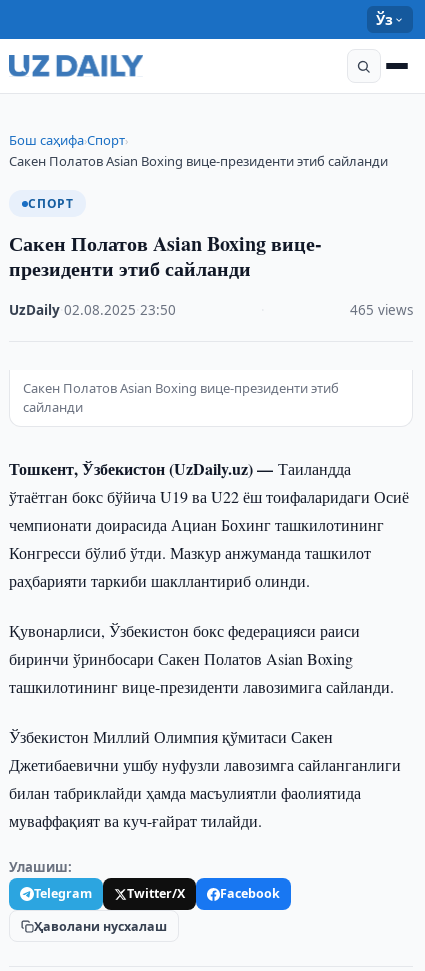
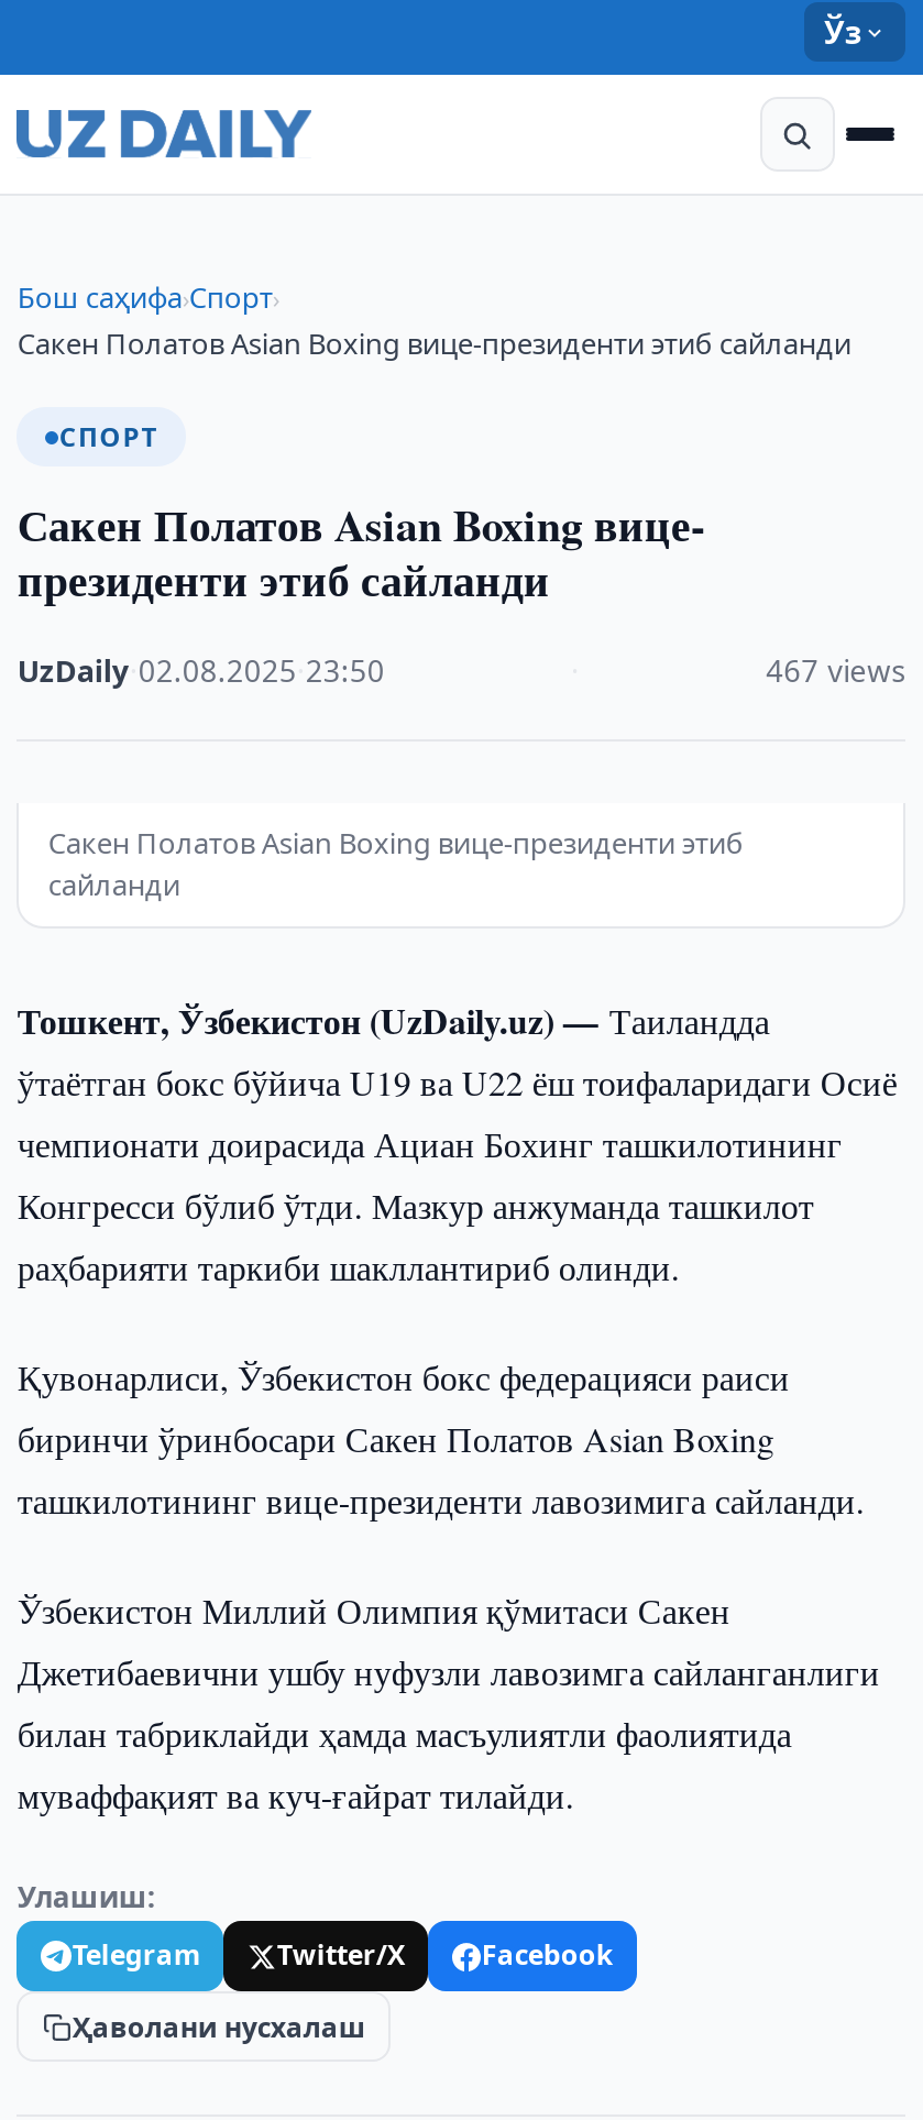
- 465 views
+ 467 views
